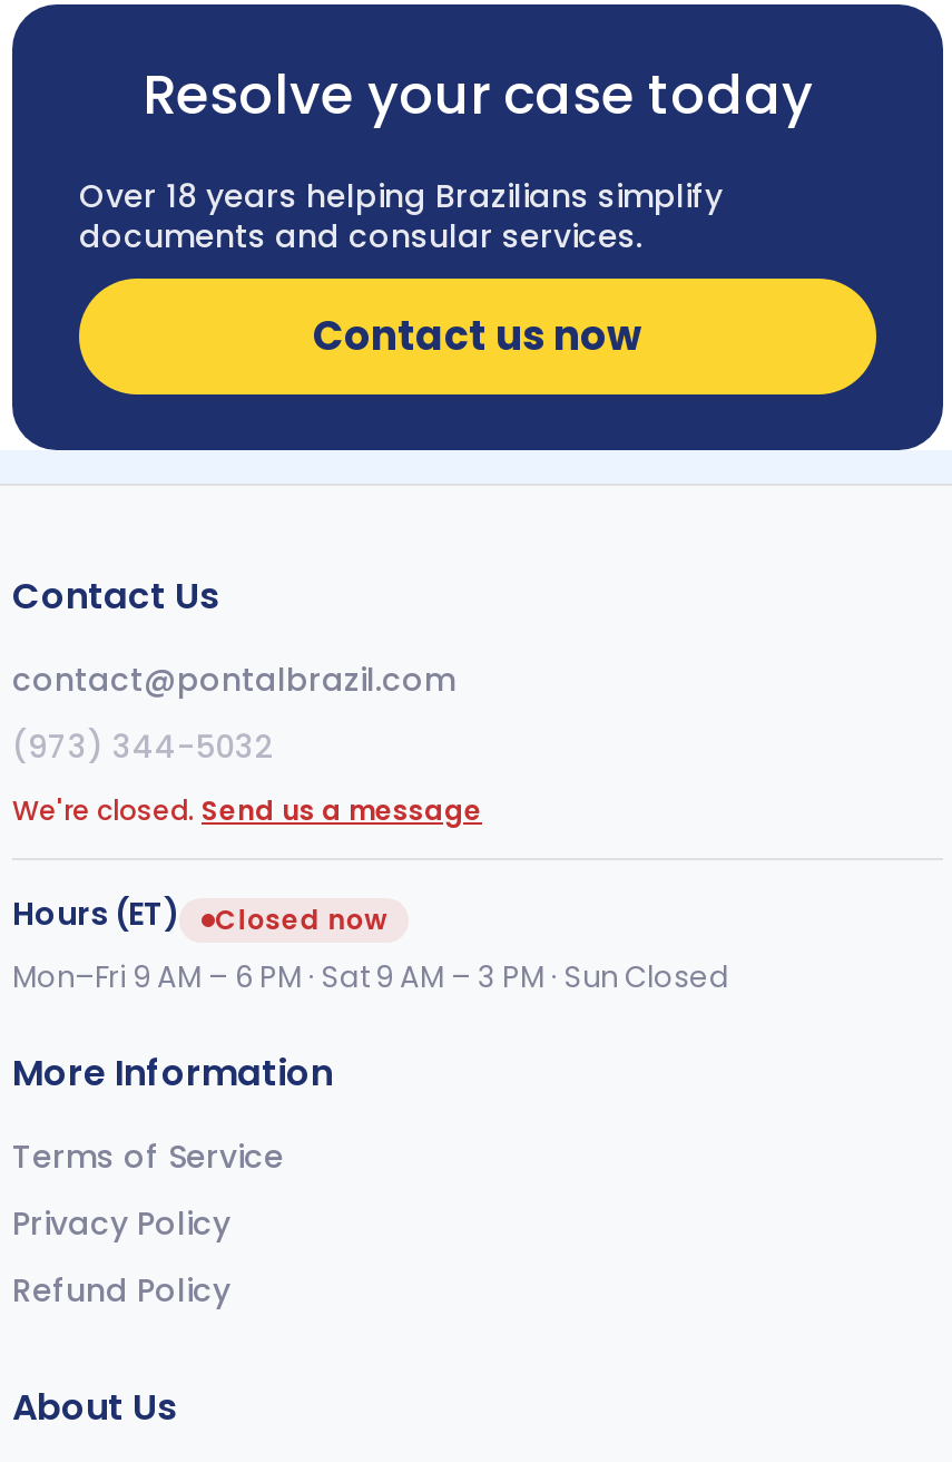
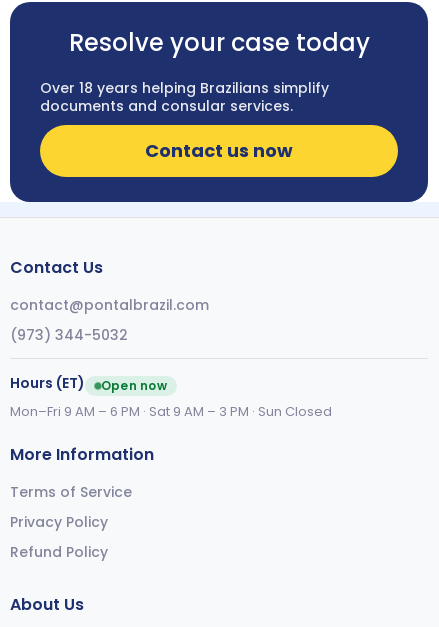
- We're closed. Send us a message

- Closed now
+ Open now
